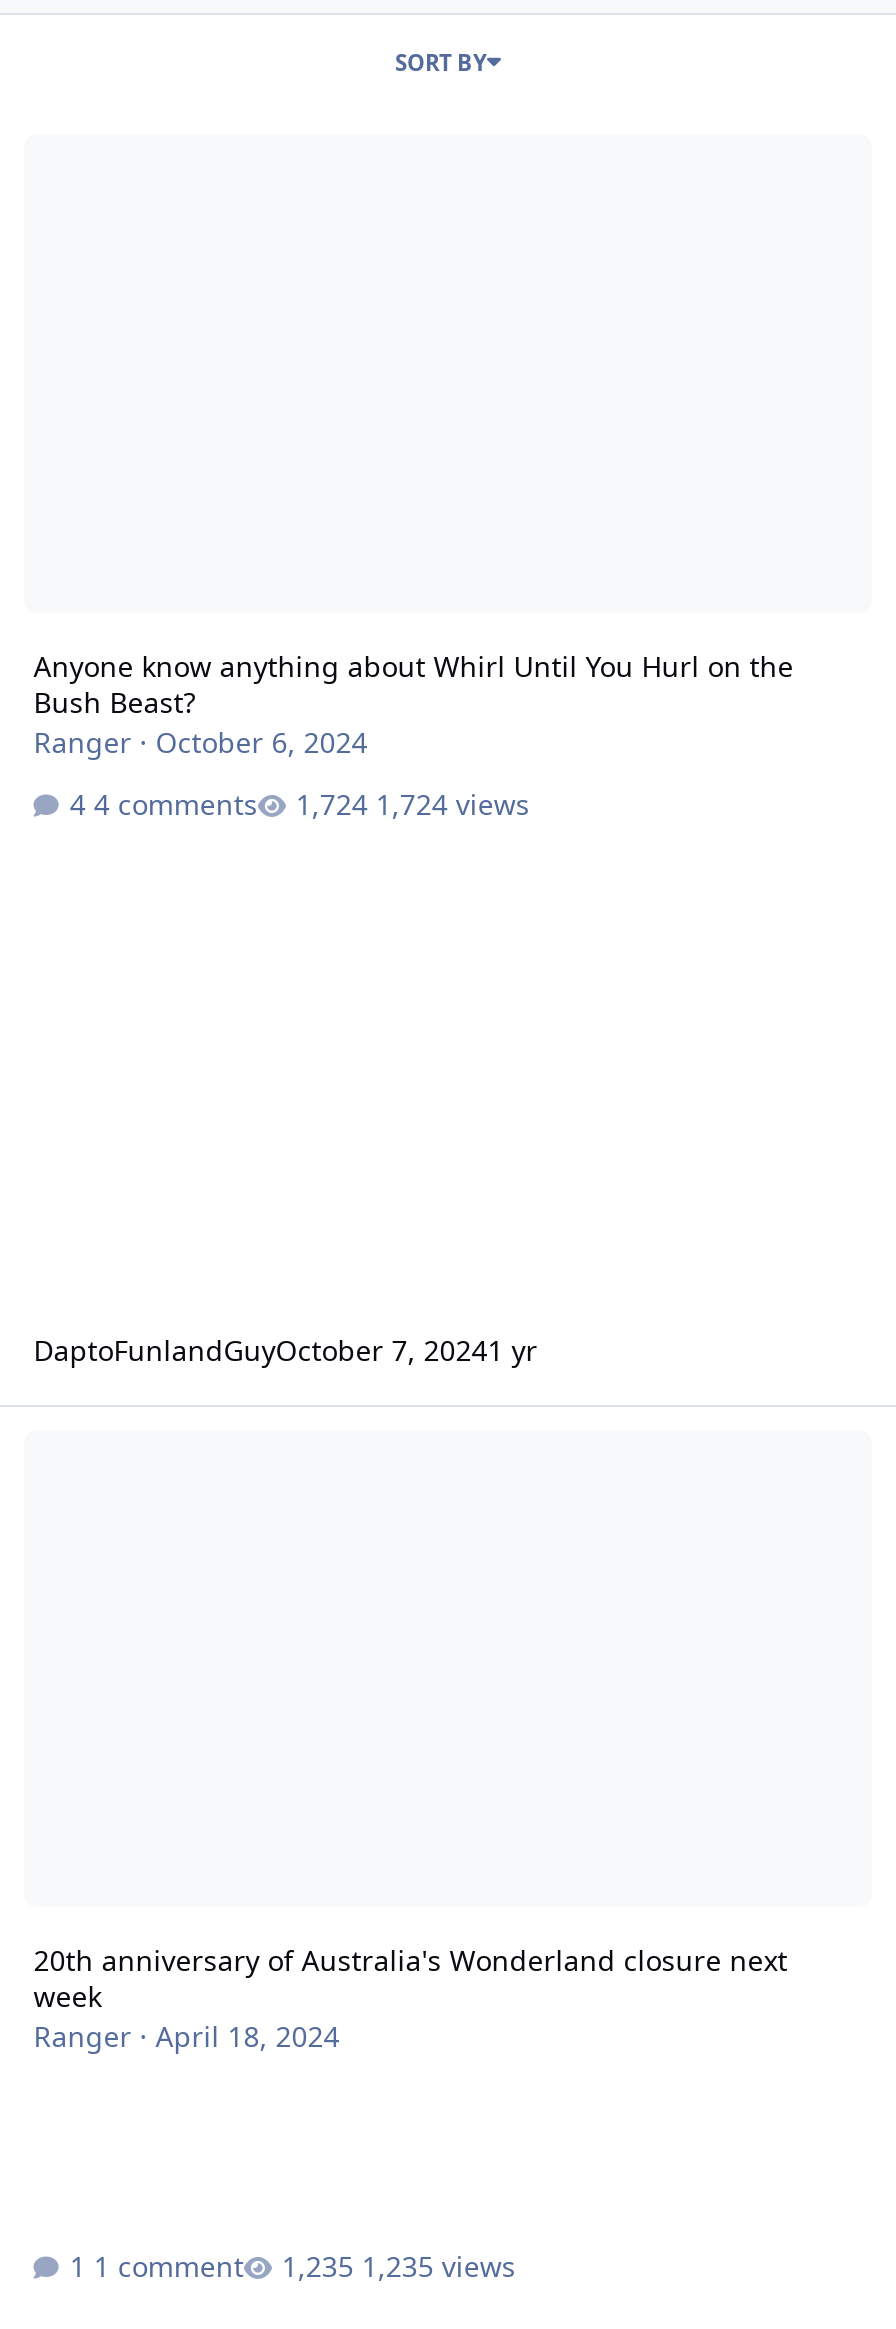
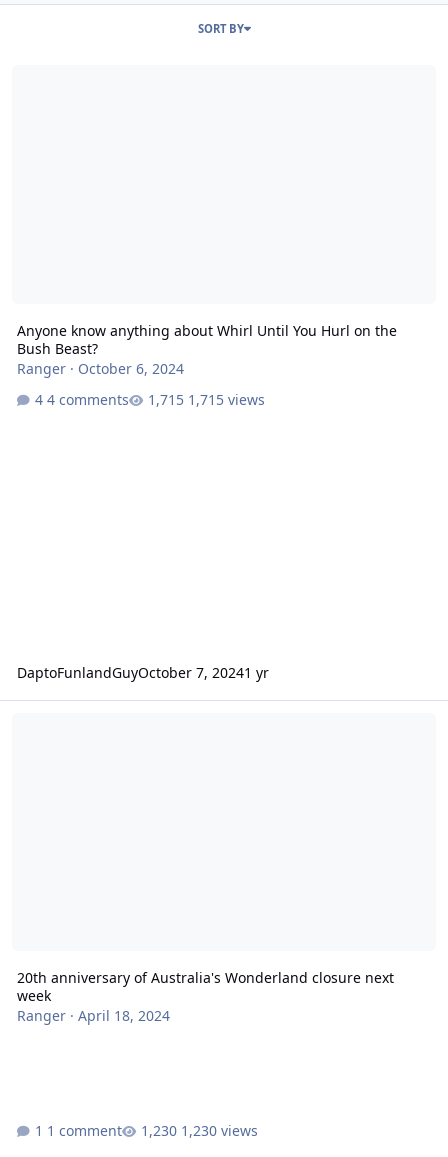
- 1,724 views
+ 1,715 views

- 1,235 views
+ 1,230 views
